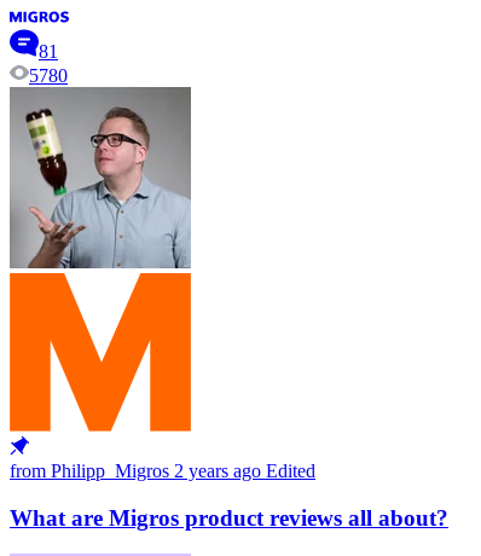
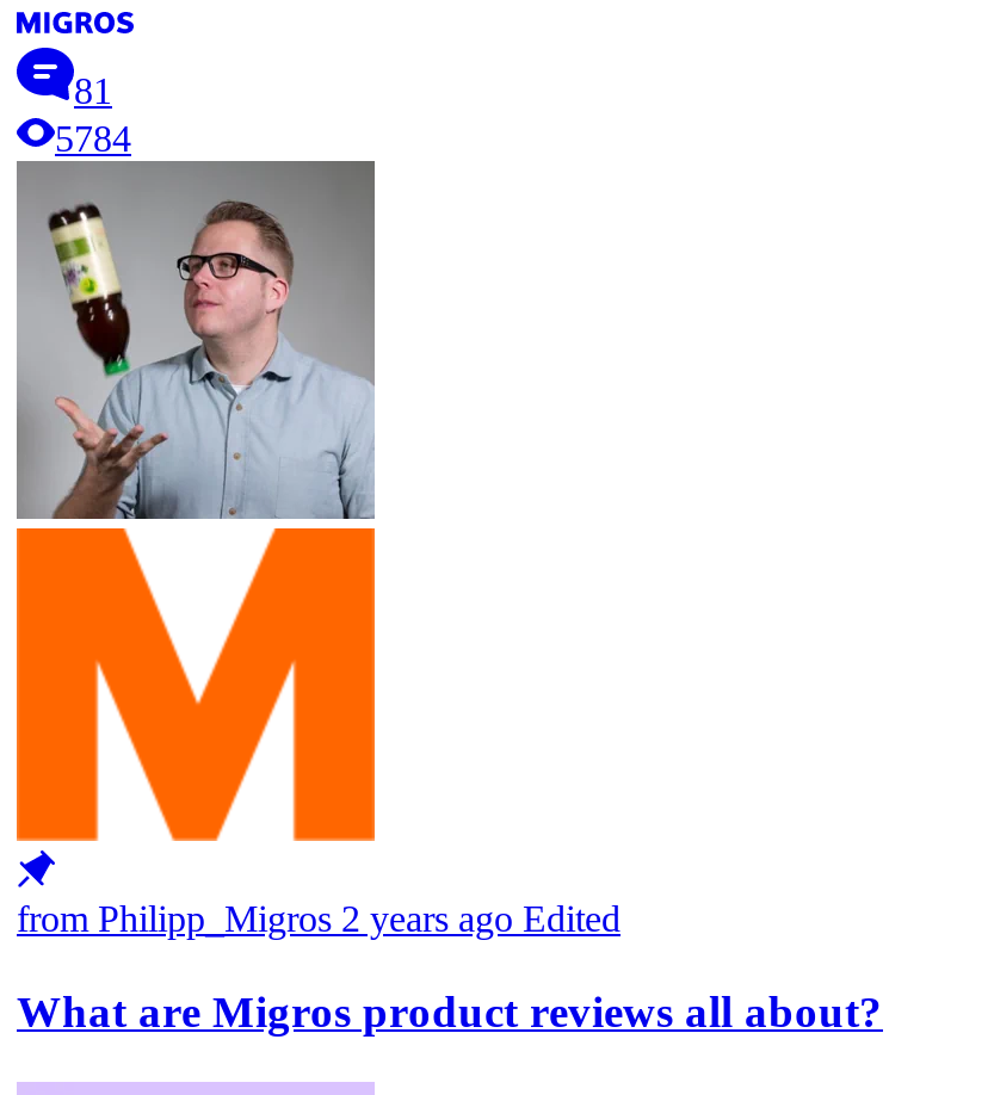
- 5780
+ 5784
